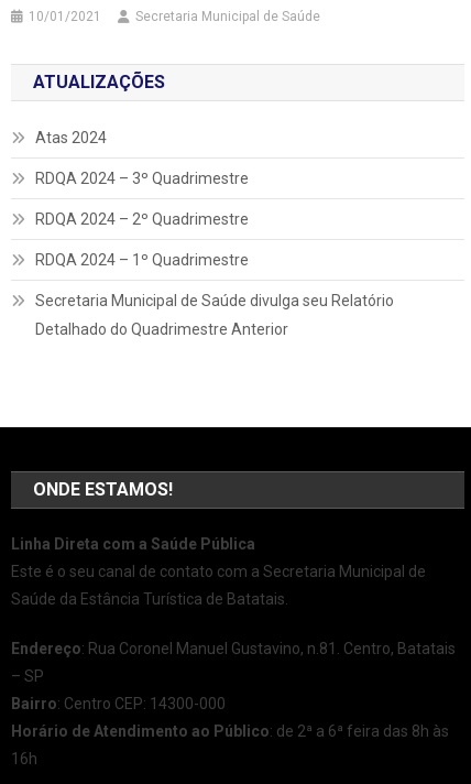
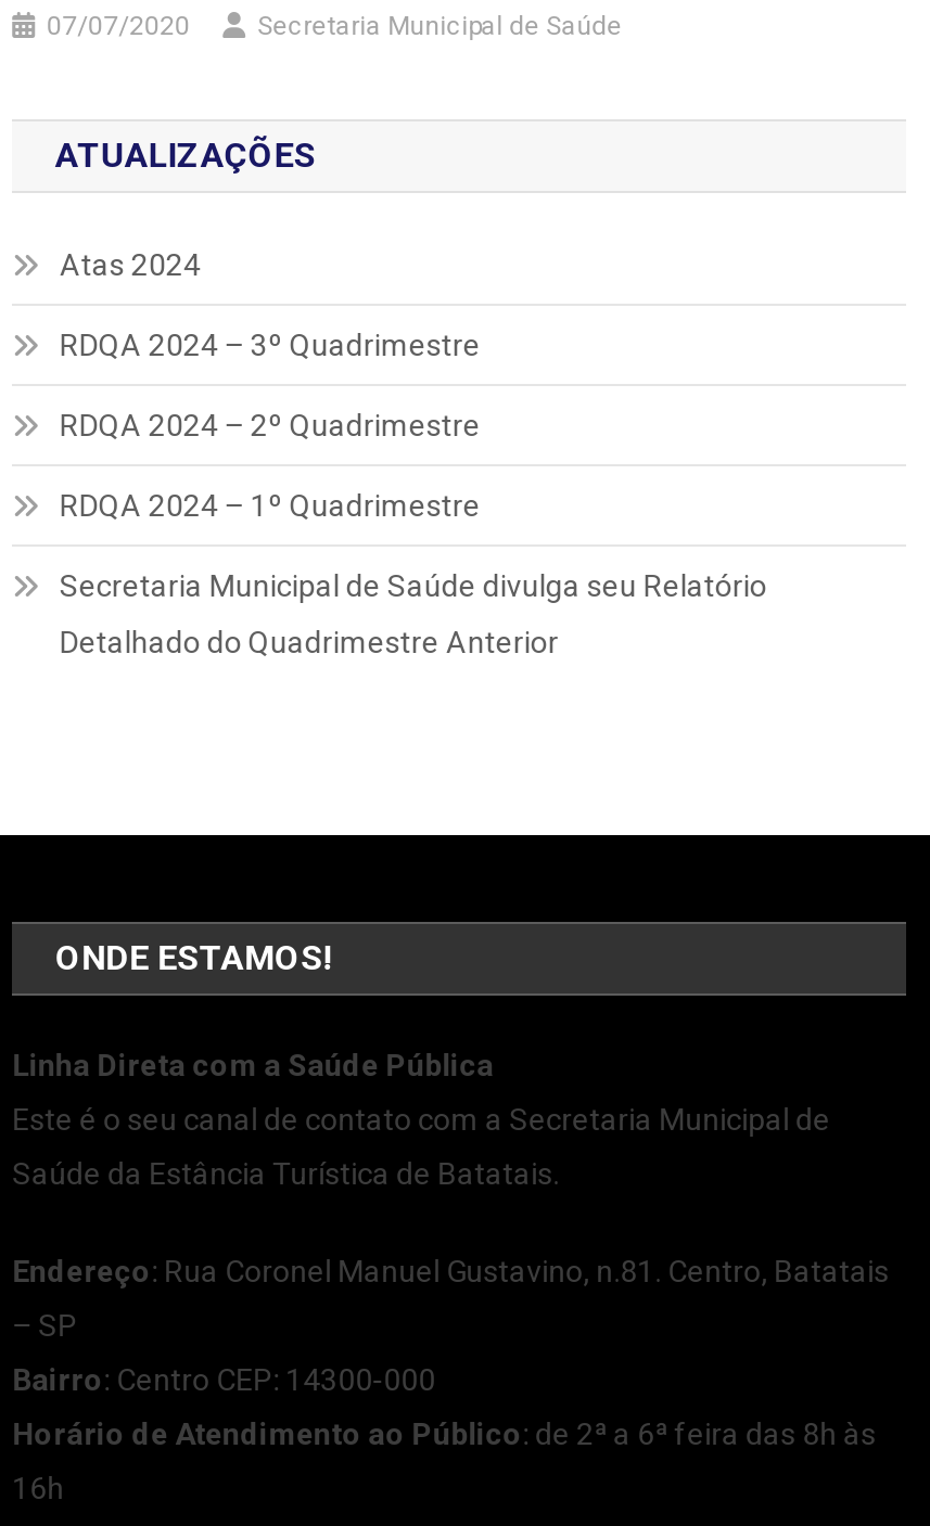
- 10/01/2021
+ 07/07/2020
